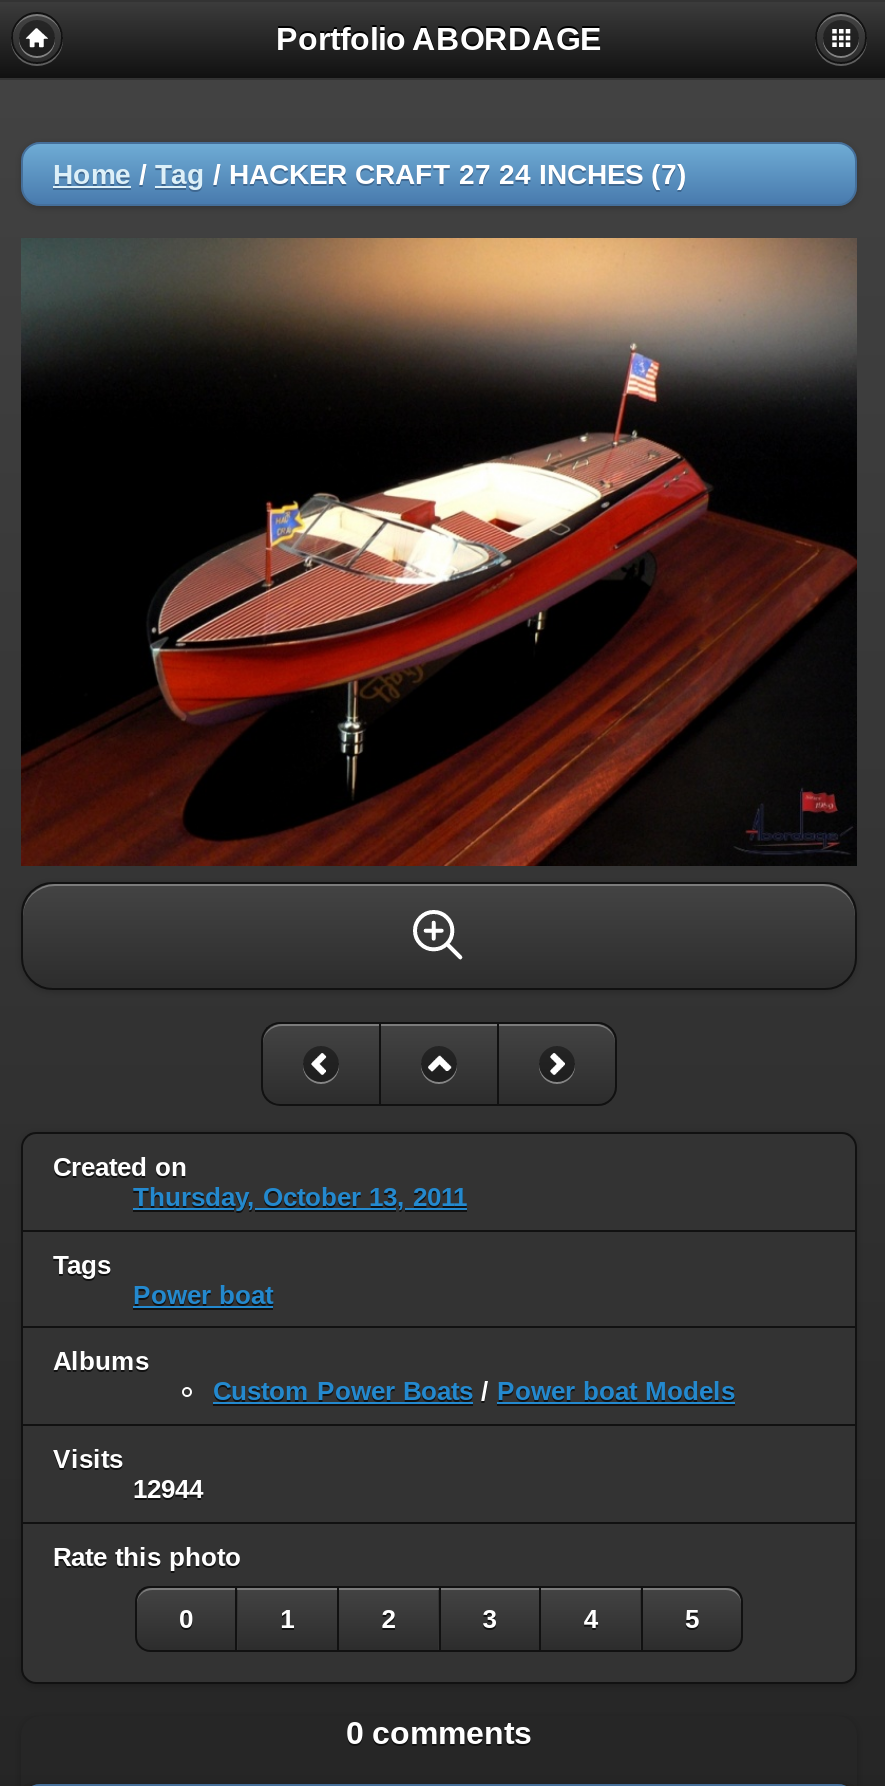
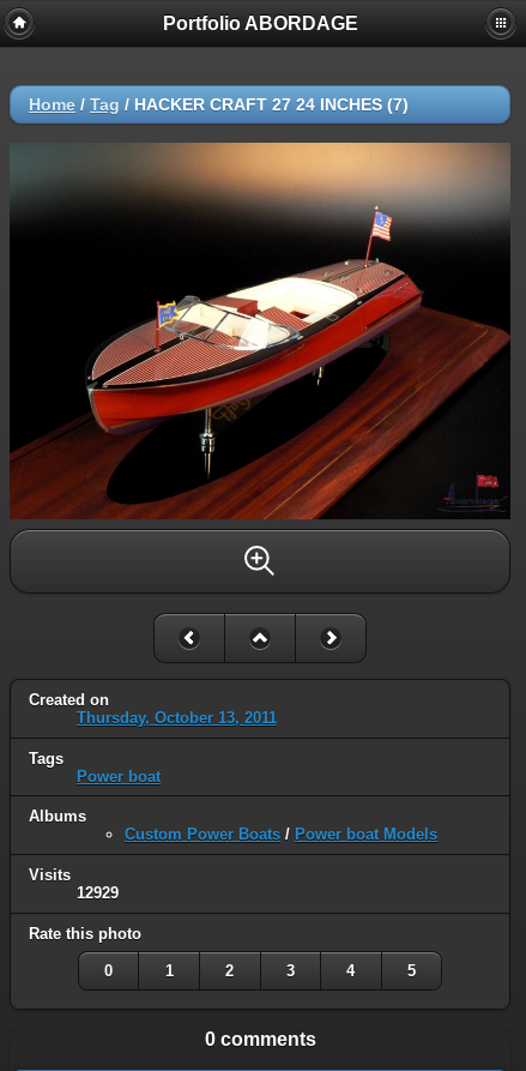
- 12944
+ 12929
